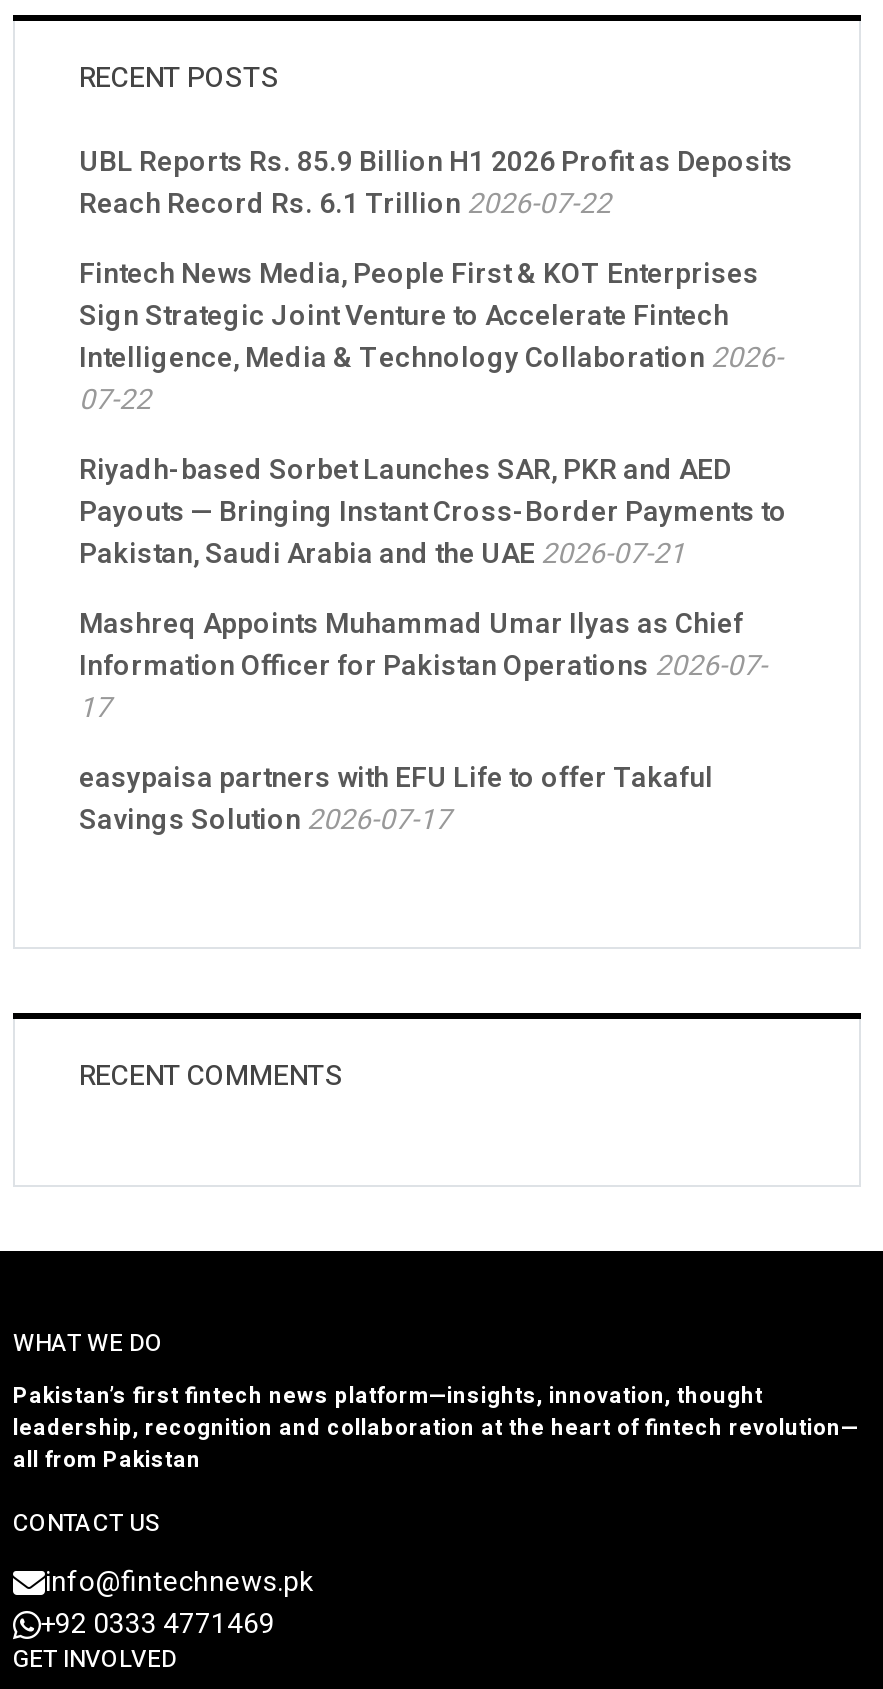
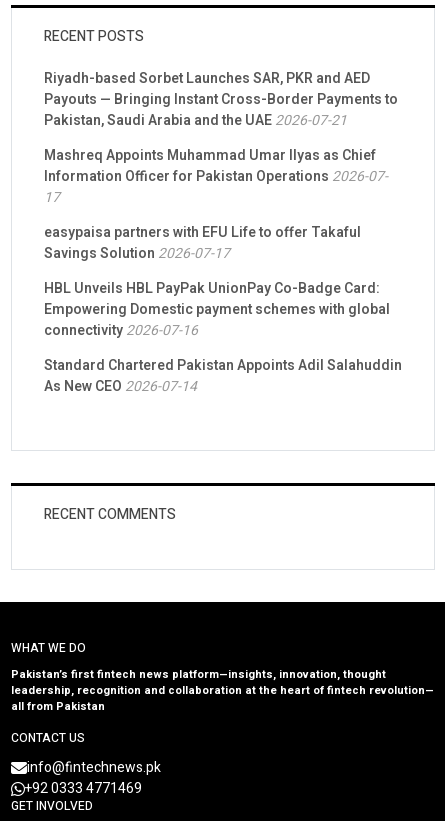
- UBL Reports Rs. 85.9 Billion H1 2026 Profit as Deposits
- Reach Record Rs. 6.1 Trillion 2026-07-22
- Fintech News Media, People First & KOT Enterprises
- Sign Strategic Joint Venture to Accelerate Fintech
- Intelligence, Media & Technology Collaboration 2026-
- 07-22

moved up: Riyadh-based Sorbet Launches SAR, PKR and AED | Payouts — Bringing Instant Cross-Border Payments to | Pakistan, Saudi Arabia and the UAE 2026-07-21 | Mashreq Appoints Muhammad Umar Ilyas as Chief | Information Officer for Pakistan Operations 2026-07- | 17 | easypaisa partners with EFU Life to offer Takaful | Savings Solution 2026-07-17

+ HBL Unveils HBL PayPak UnionPay Co-Badge Card:
+ Empowering Domestic payment schemes with global
+ connectivity 2026-07-16
+ Standard Chartered Pakistan Appoints Adil Salahuddin
+ As New CEO 2026-07-14
